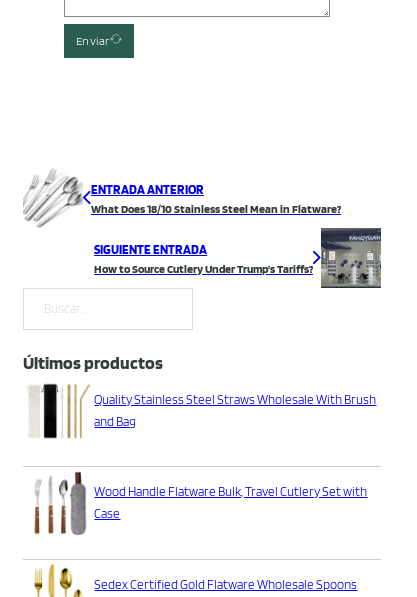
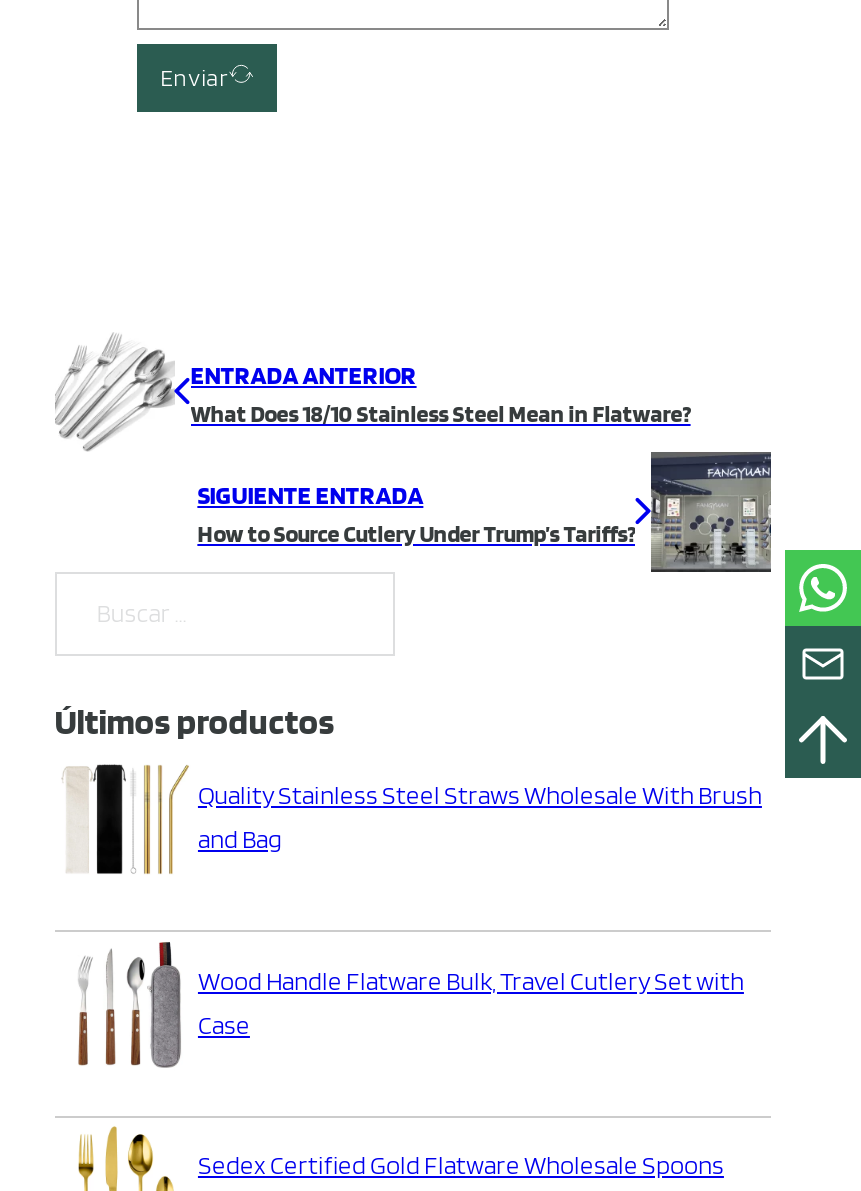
+ [image]
